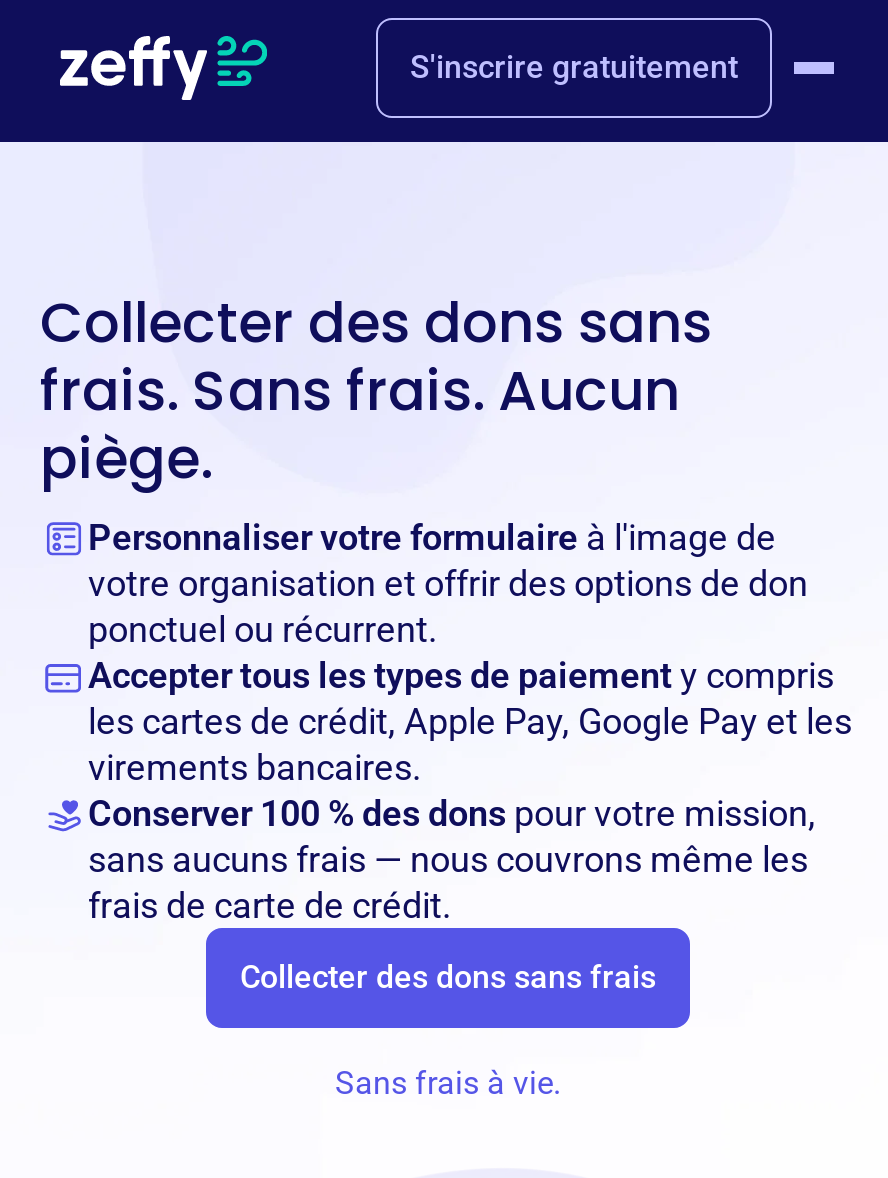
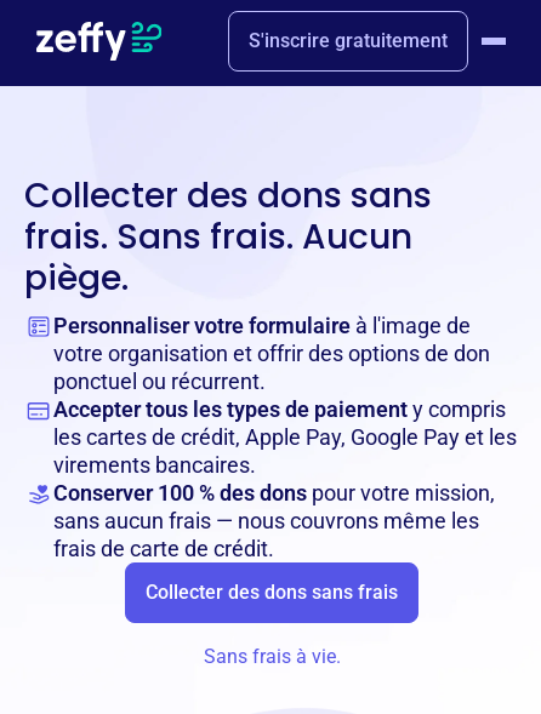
- sans aucuns frais — nous couvrons même les
+ sans aucun frais — nous couvrons même les
